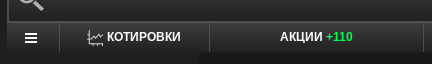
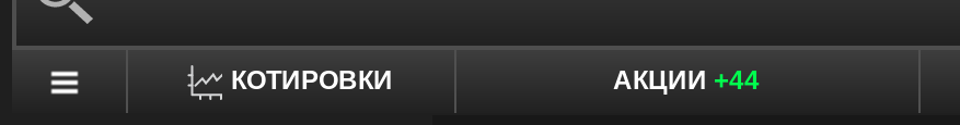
- АКЦИИ +110
+ АКЦИИ +44
